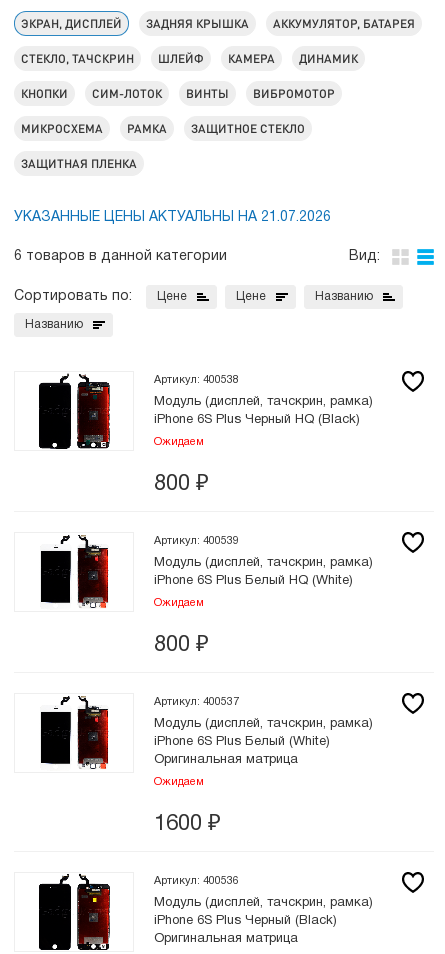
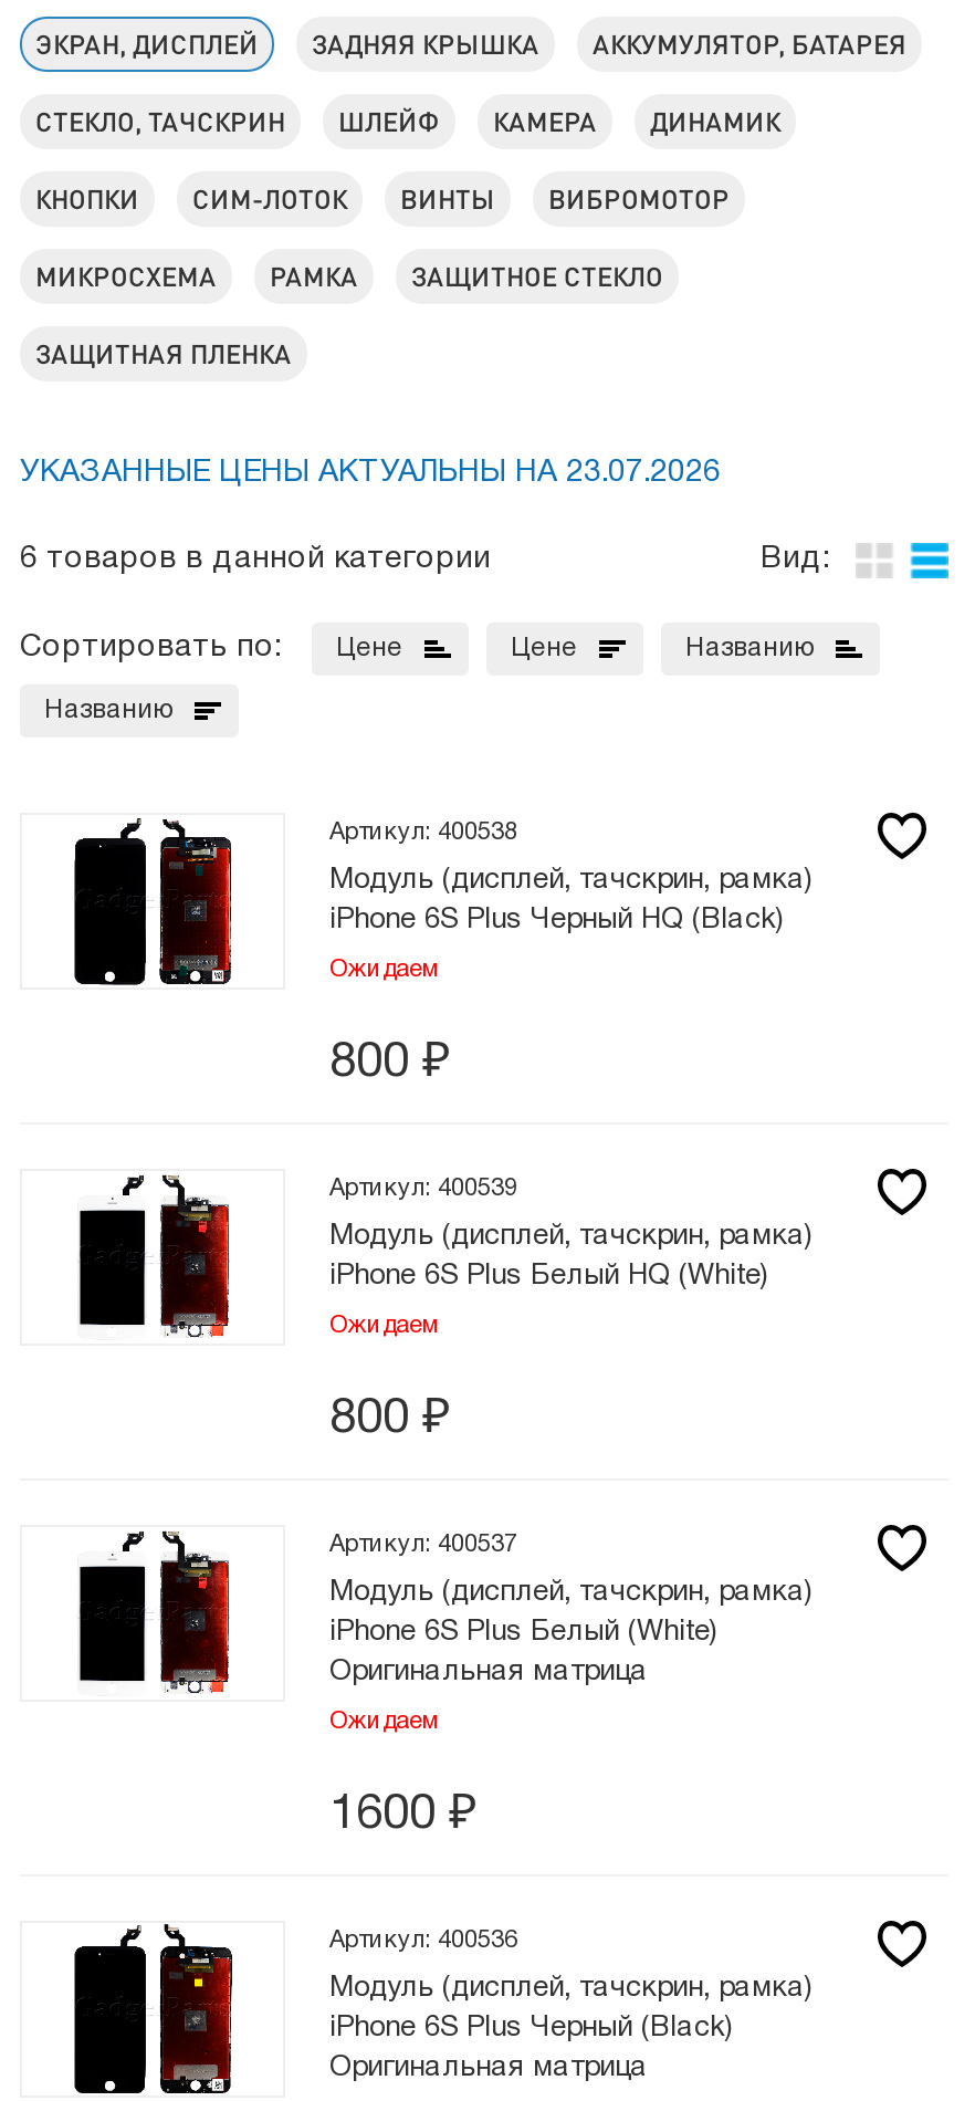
- УКАЗАННЫЕ ЦЕНЫ АКТУАЛЬНЫ НА 21.07.2026
+ УКАЗАННЫЕ ЦЕНЫ АКТУАЛЬНЫ НА 23.07.2026
